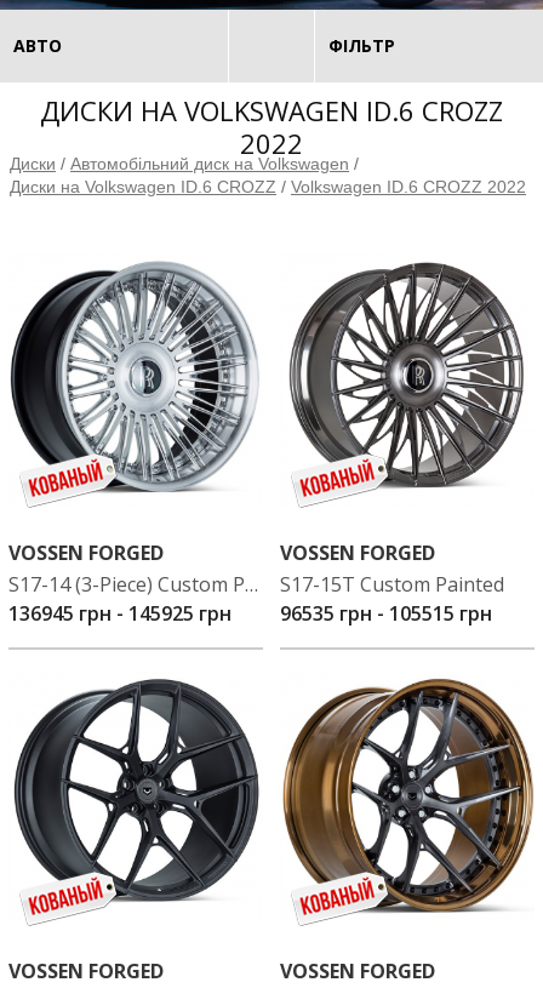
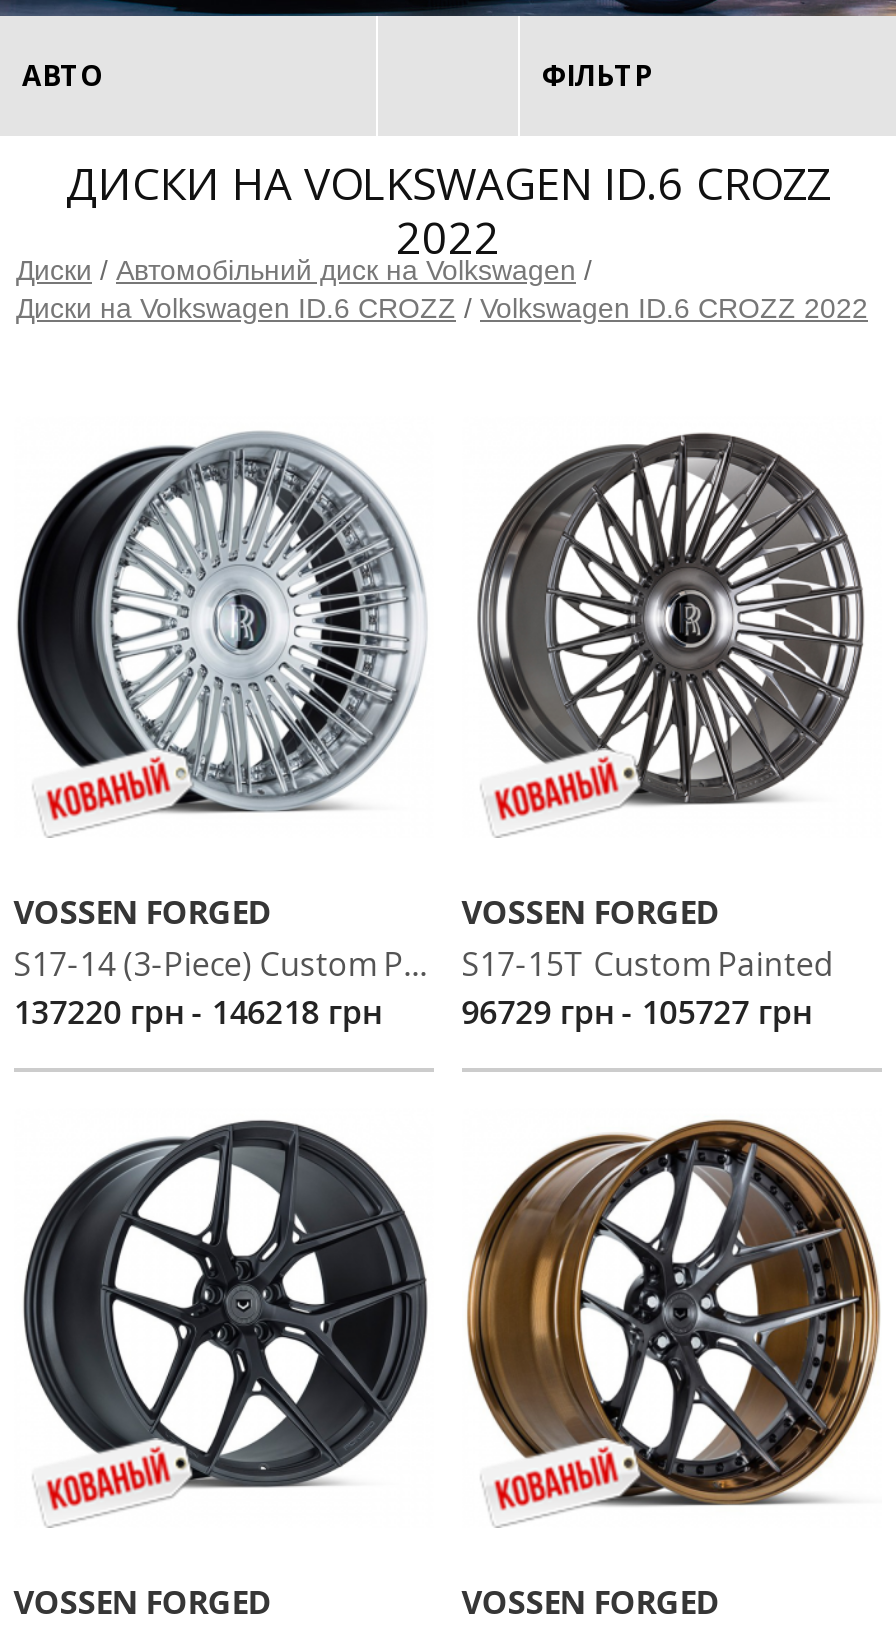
- 136945 грн - 145925 грн
+ 137220 грн - 146218 грн

- 96535 грн - 105515 грн
+ 96729 грн - 105727 грн
